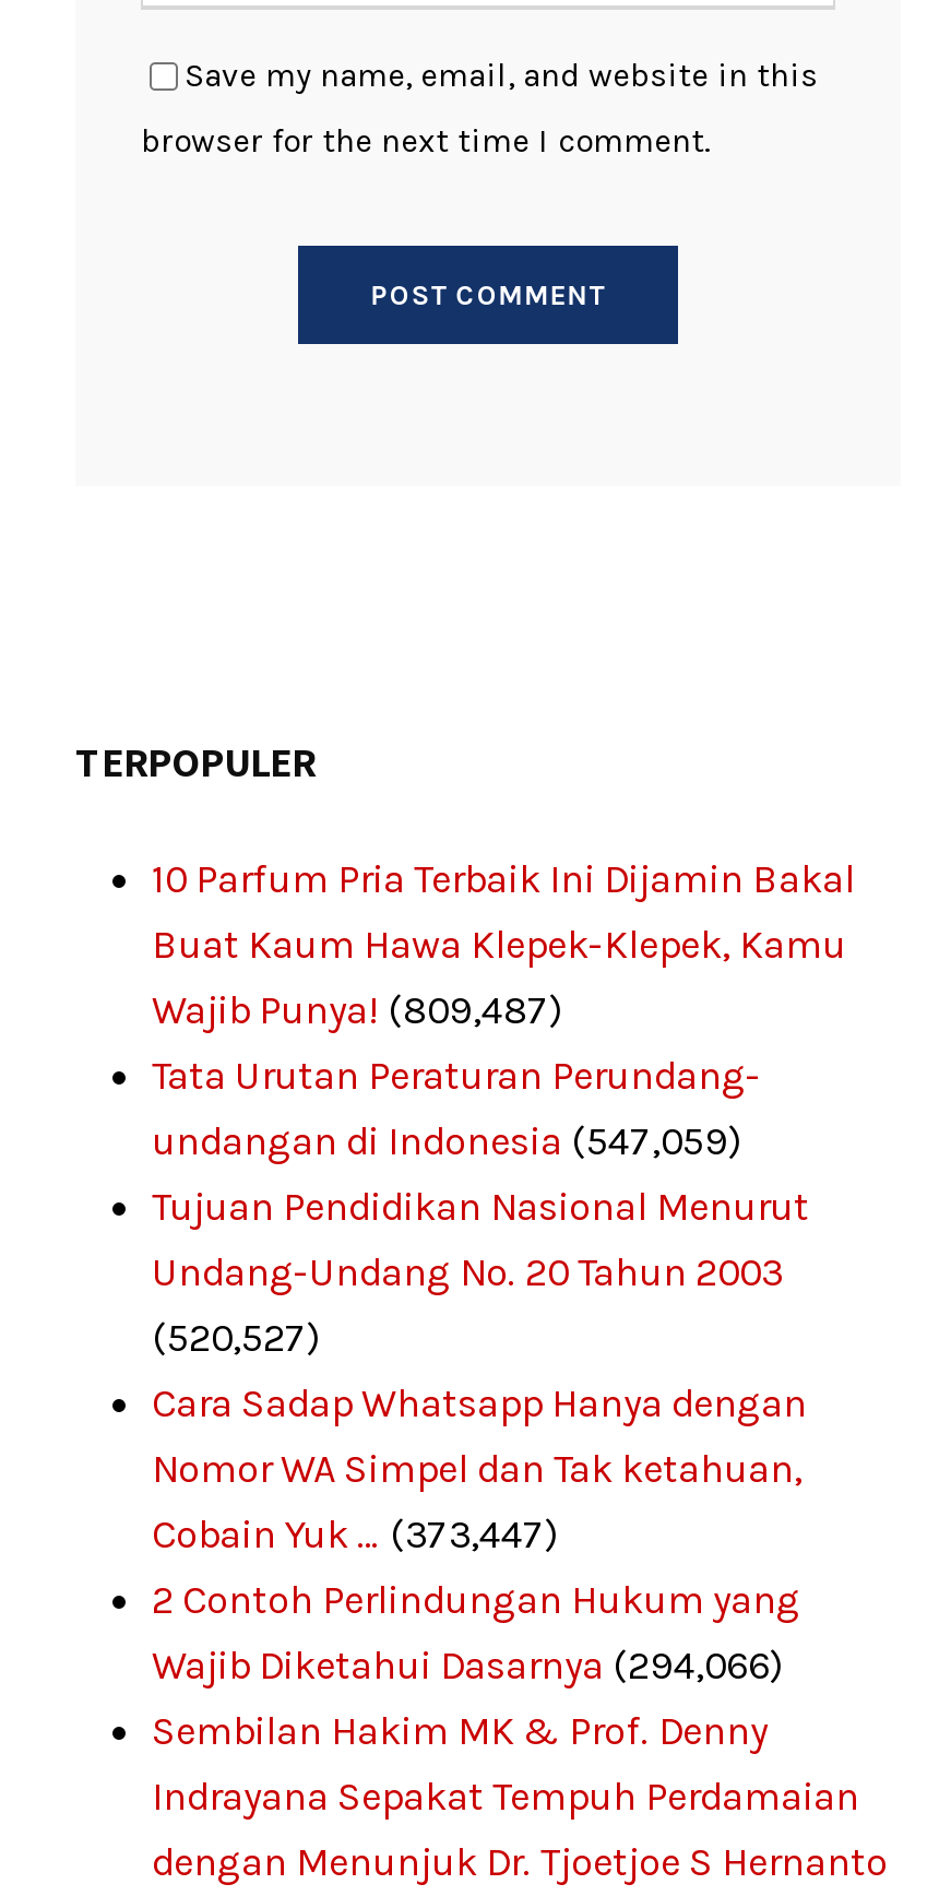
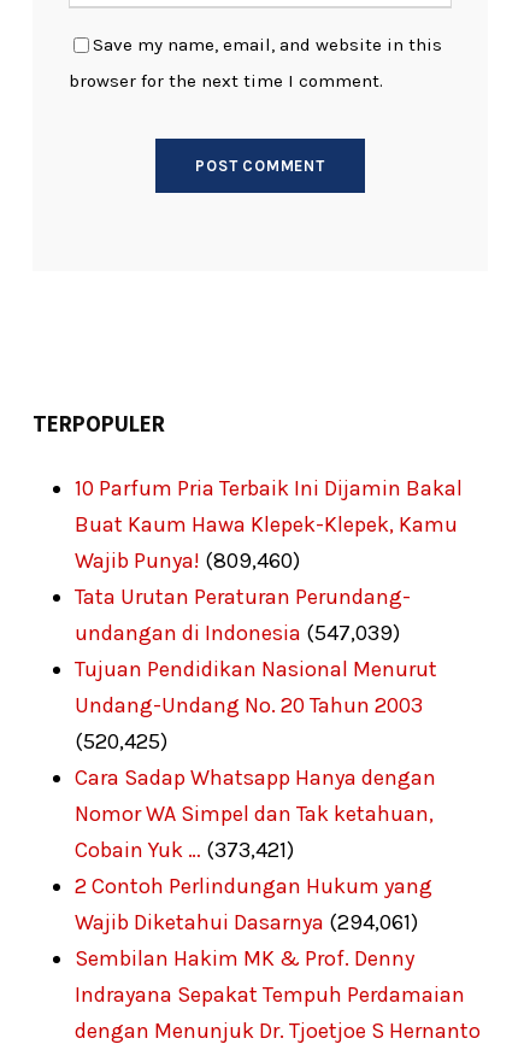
- Wajib Punya! (809,487)
+ Wajib Punya! (809,460)

- undangan di Indonesia (547,059)
+ undangan di Indonesia (547,039)

- (520,527)
+ (520,425)

- Cobain Yuk … (373,447)
+ Cobain Yuk … (373,421)

- Wajib Diketahui Dasarnya (294,066)
+ Wajib Diketahui Dasarnya (294,061)
